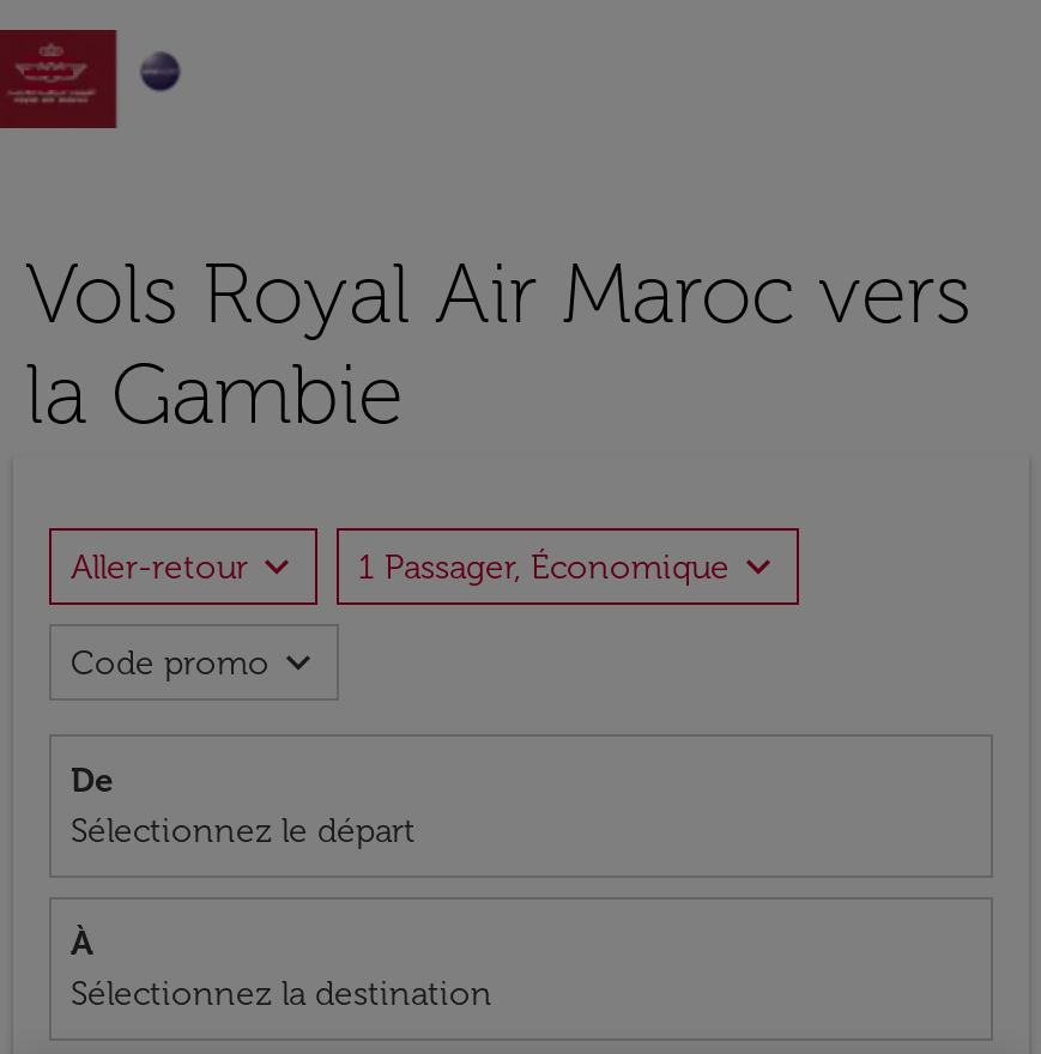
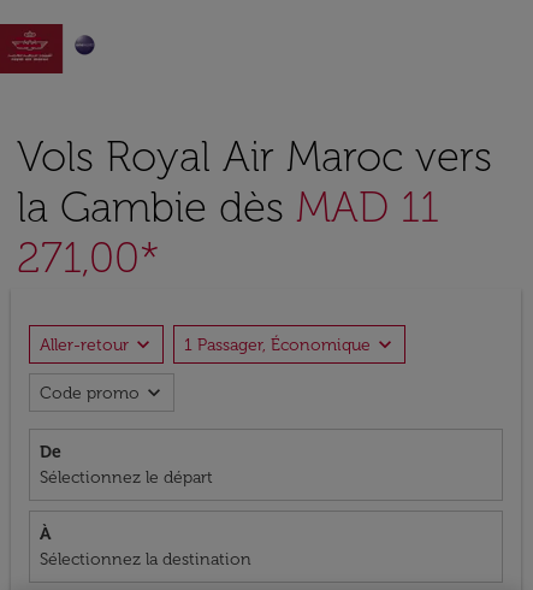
- la Gambie
+ la Gambie dès MAD 11
+ 271,00*
